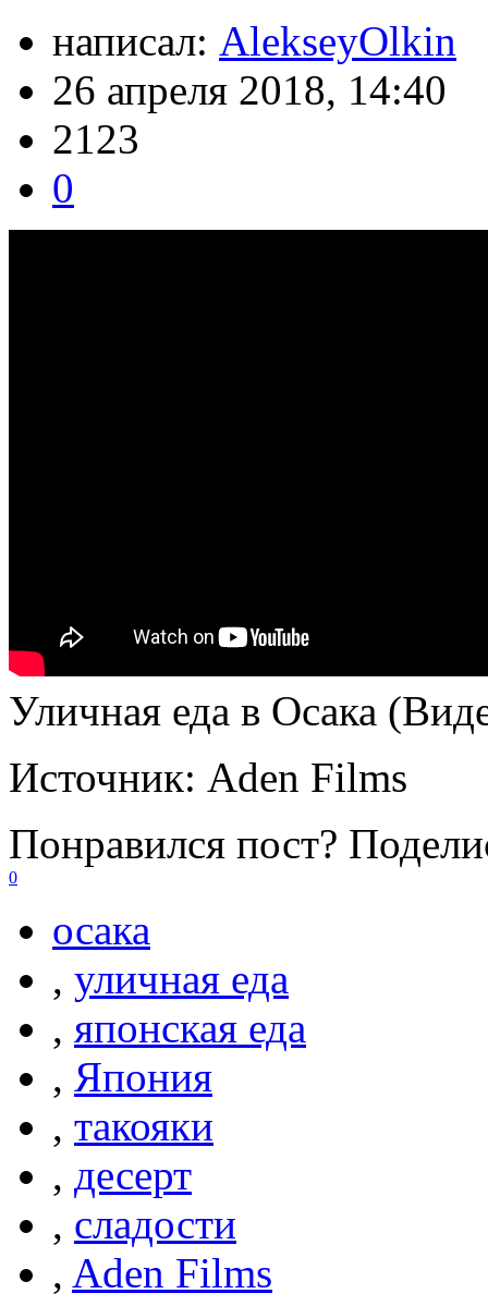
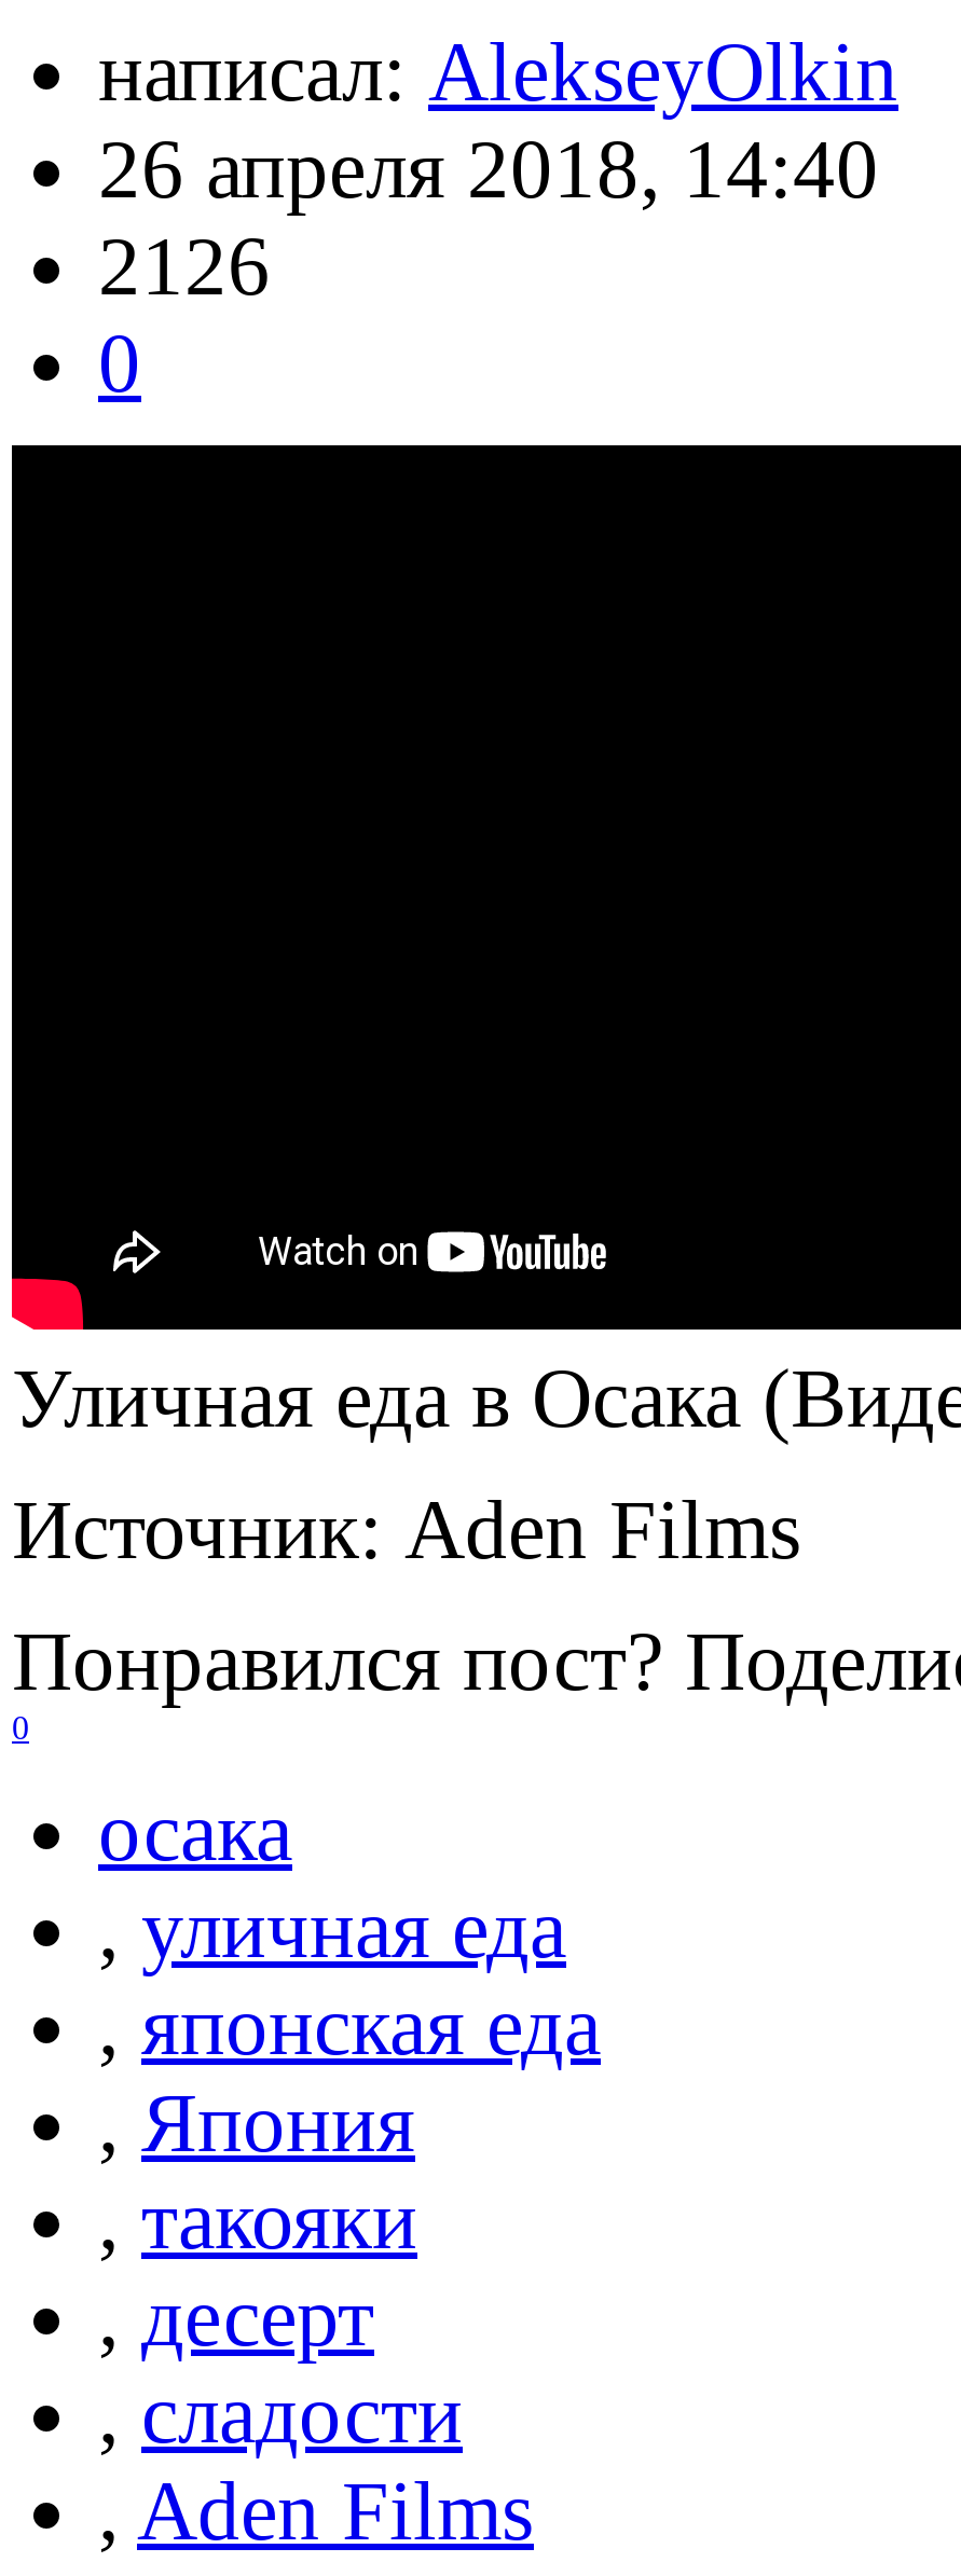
- 2123
+ 2126
